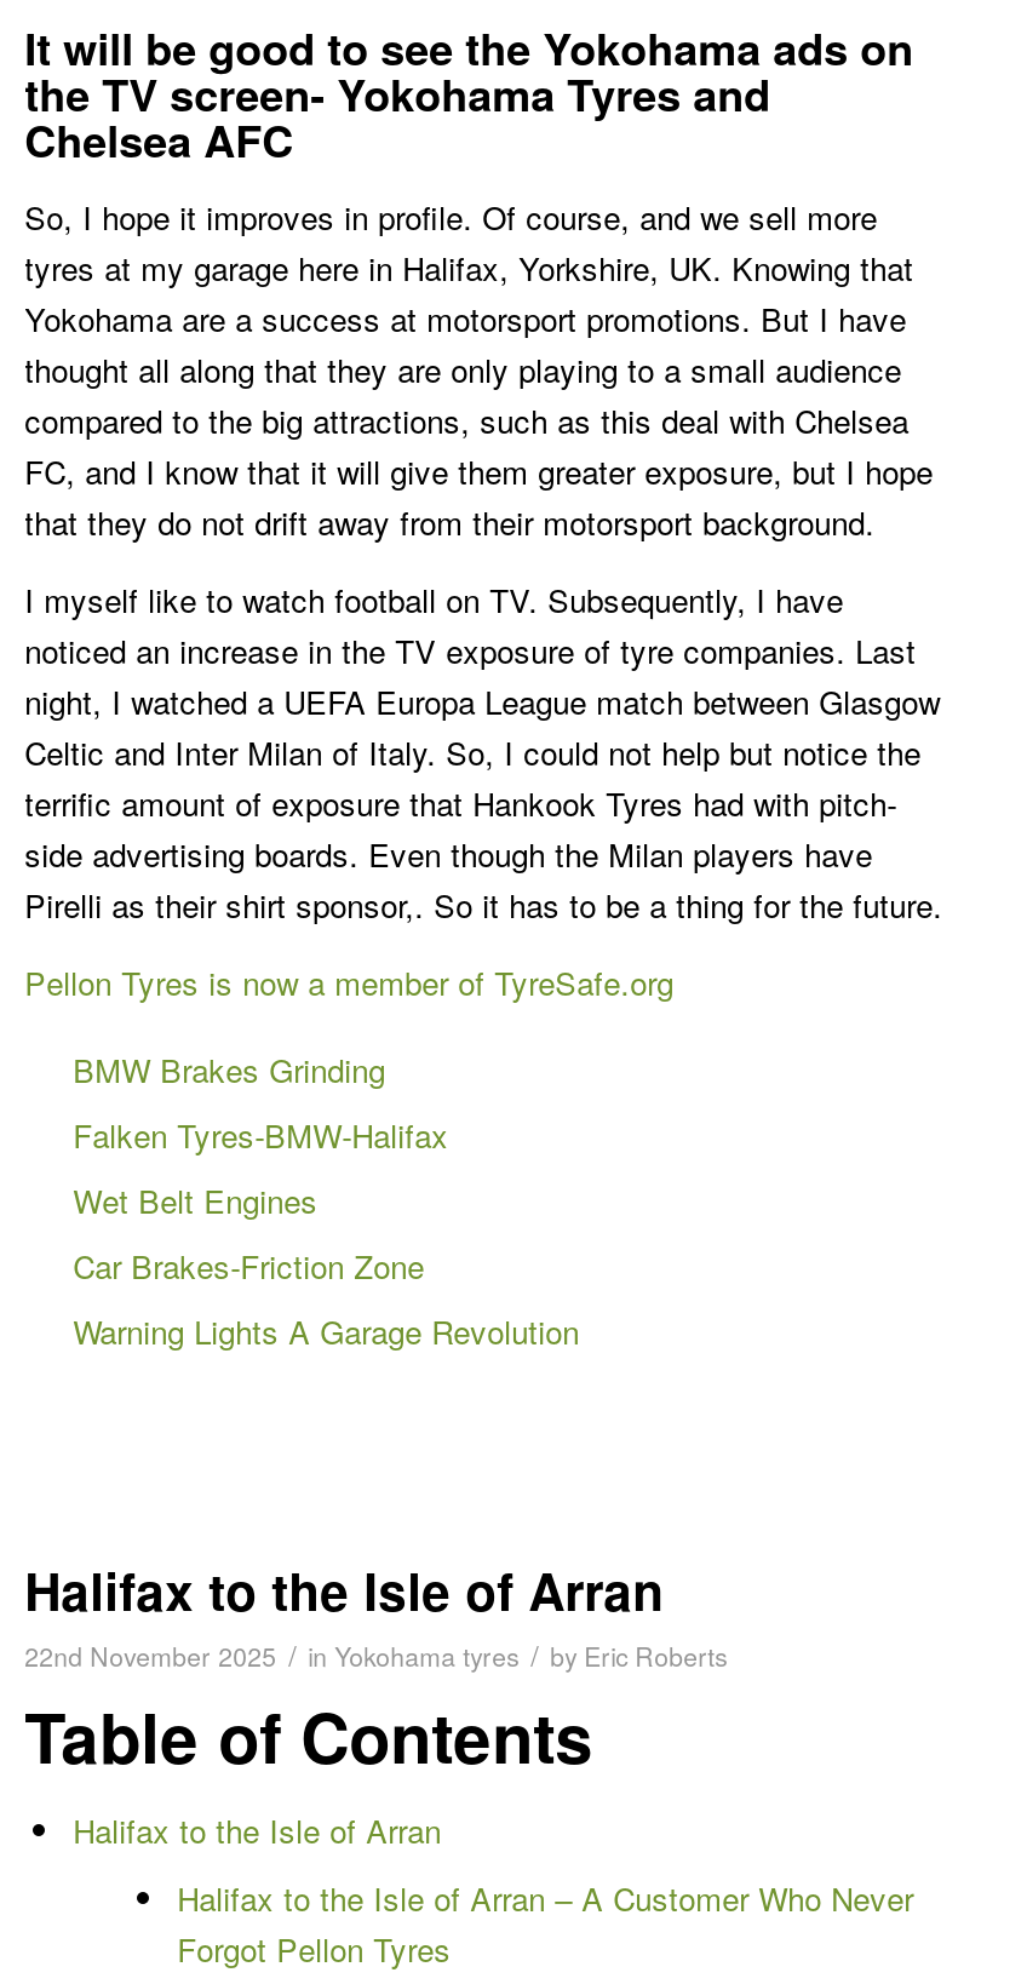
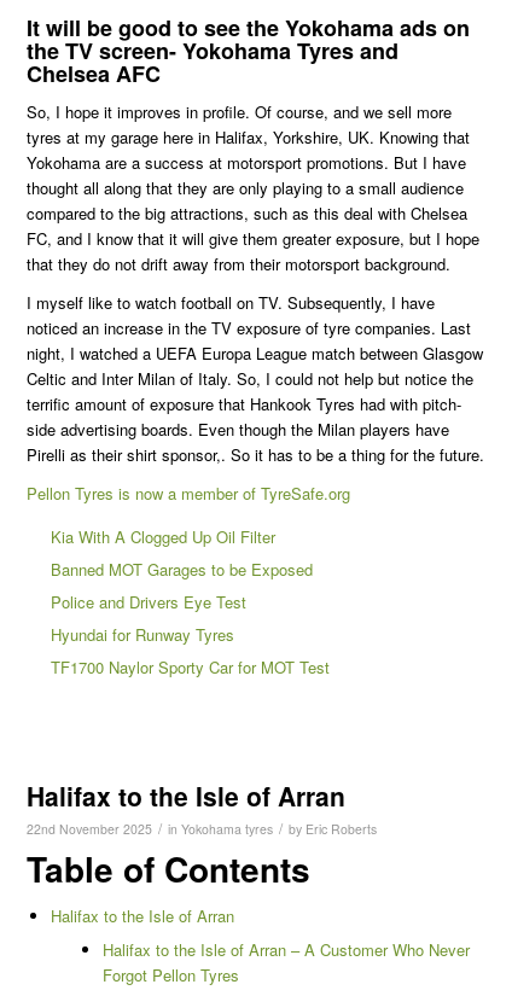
- BMW Brakes Grinding
- Falken Tyres-BMW-Halifax
- Wet Belt Engines
- Car Brakes-Friction Zone
- Warning Lights A Garage Revolution
+ Kia With A Clogged Up Oil Filter
+ Banned MOT Garages to be Exposed
+ Police and Drivers Eye Test
+ Hyundai for Runway Tyres
+ TF1700 Naylor Sporty Car for MOT Test
